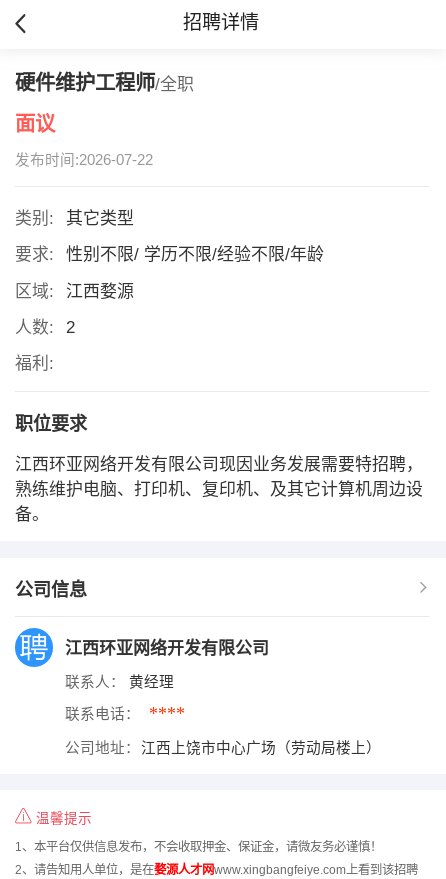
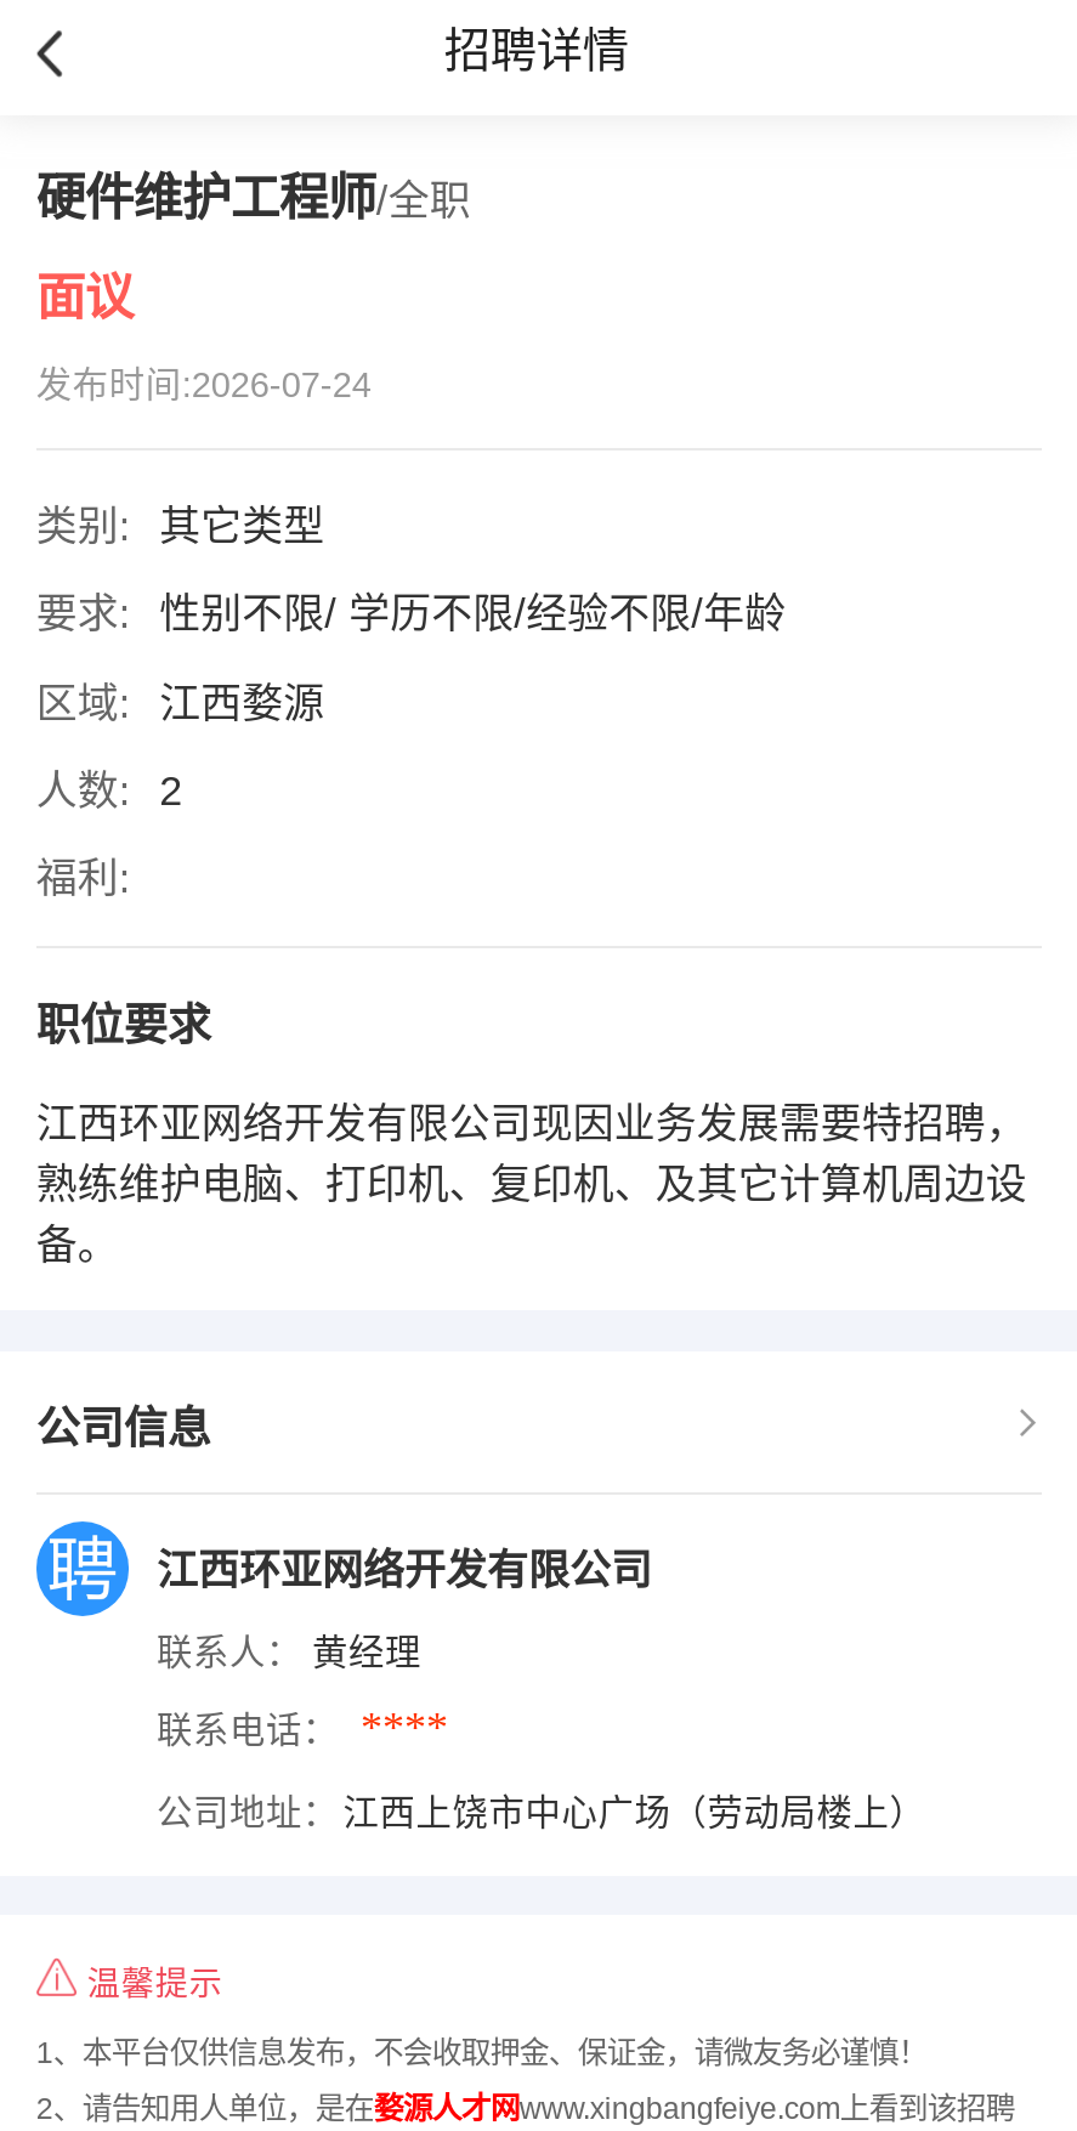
- 发布时间:2026-07-22
+ 发布时间:2026-07-24
